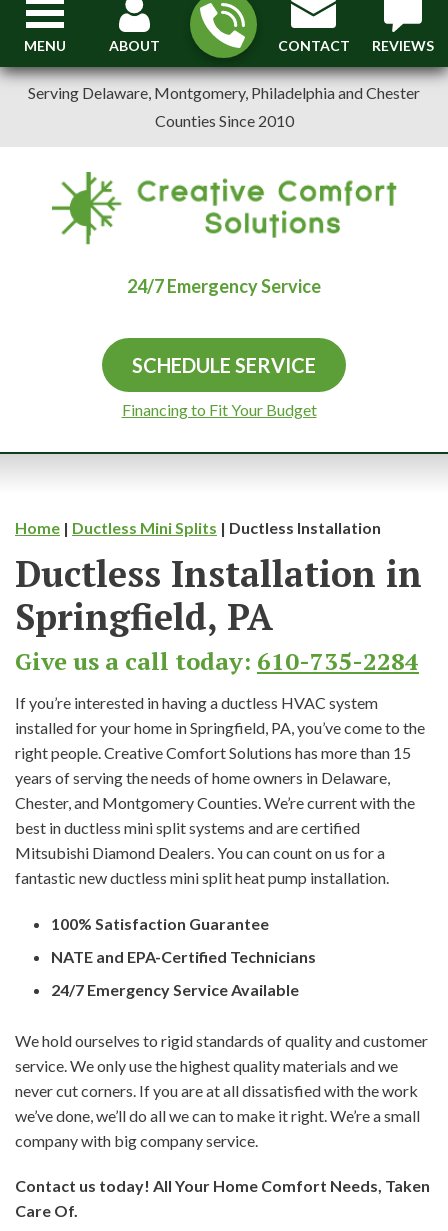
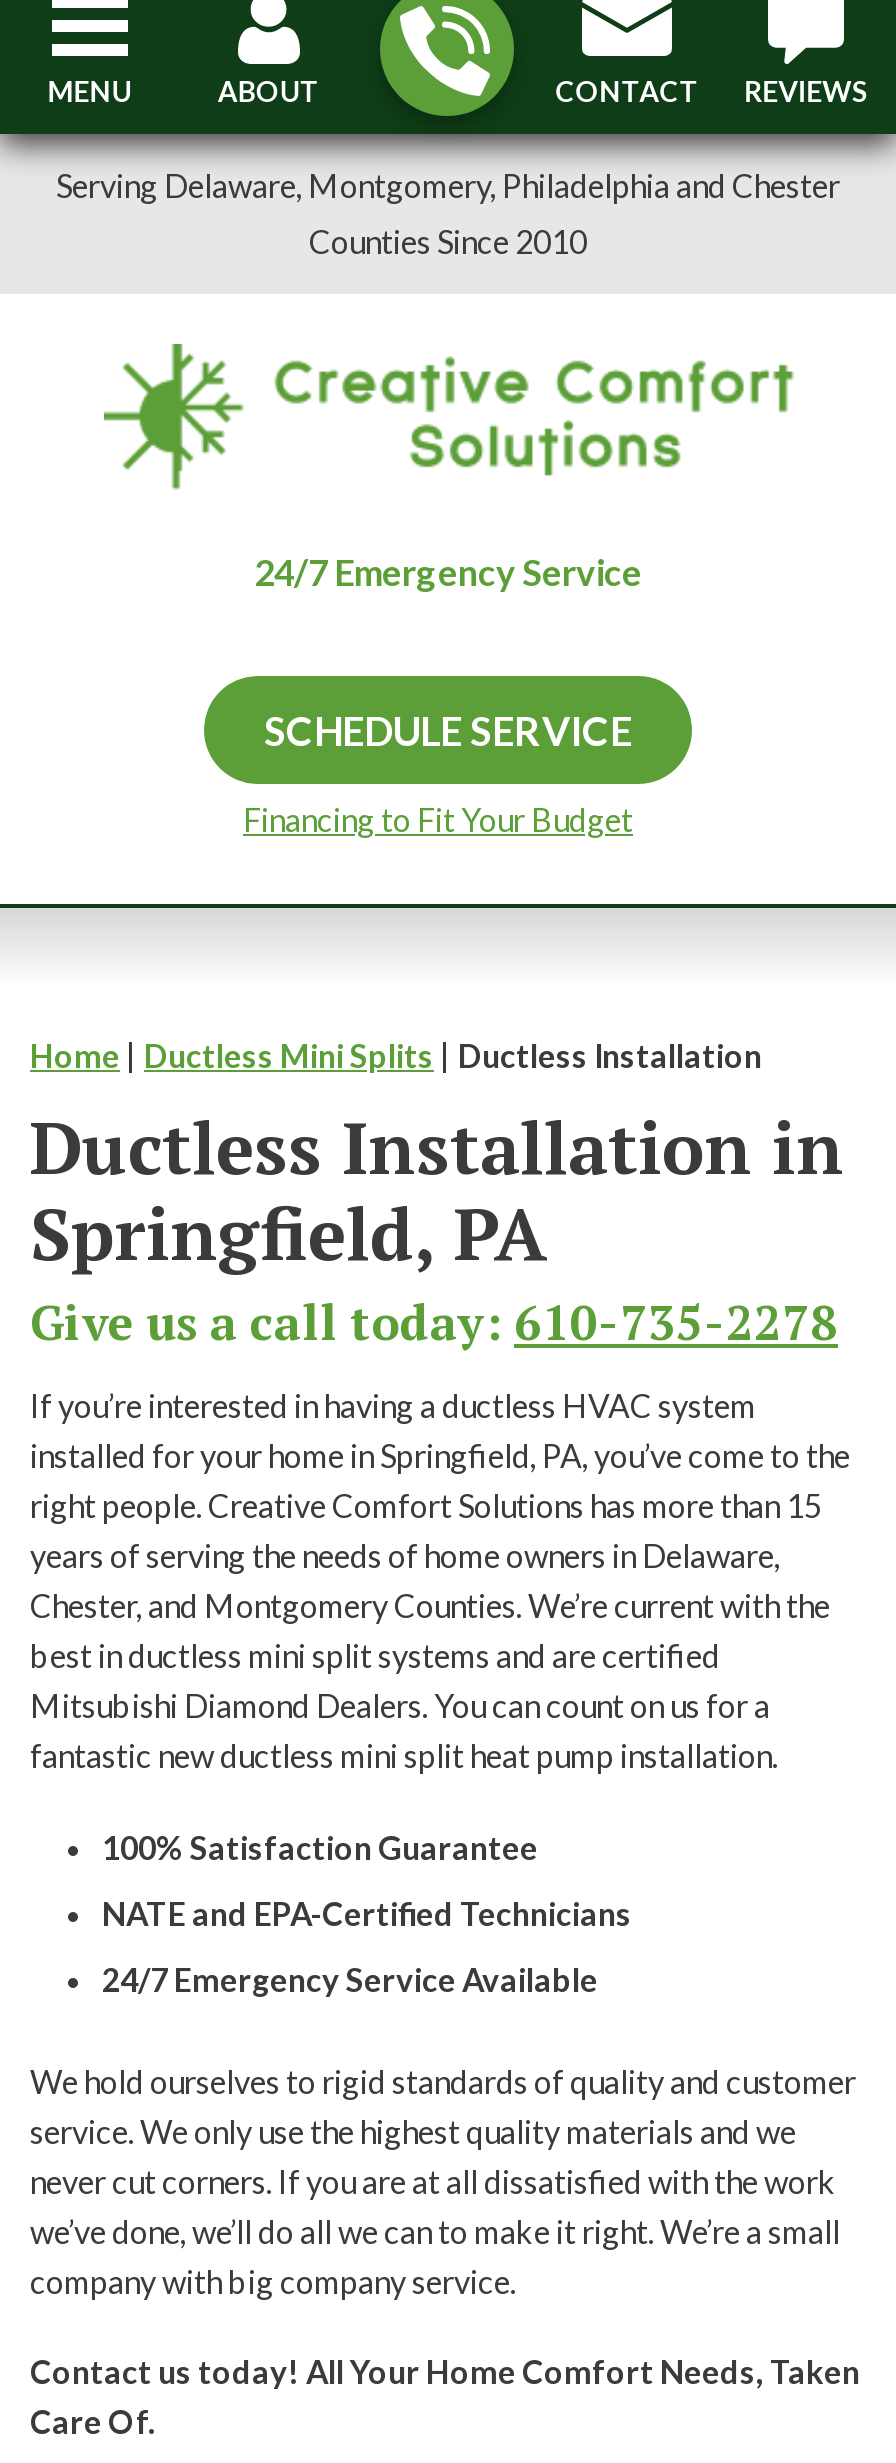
- Give us a call today: 610-735-2284
+ Give us a call today: 610-735-2278
